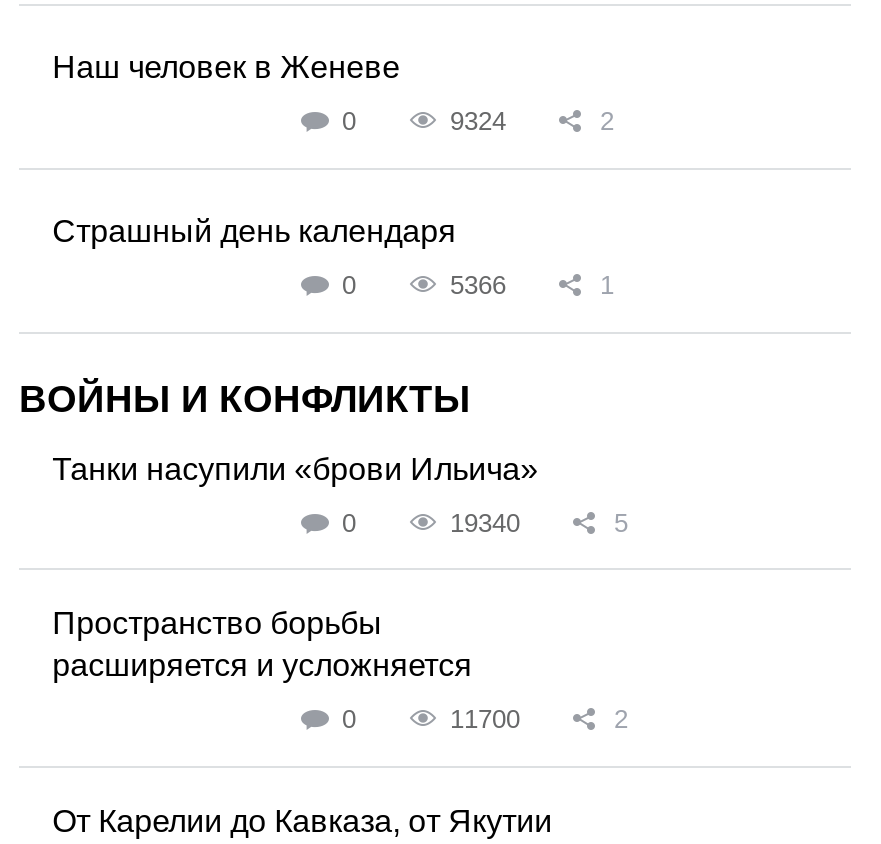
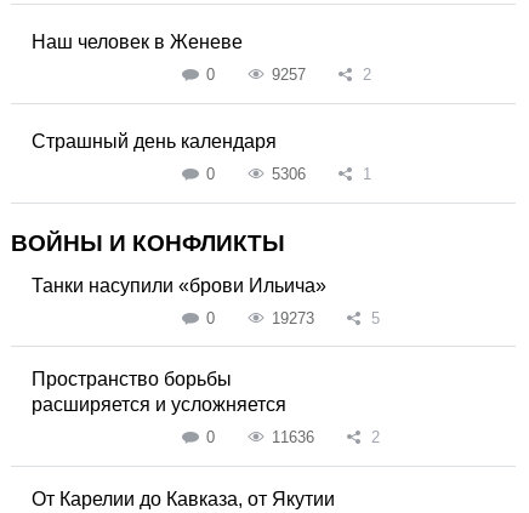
- 9324
+ 9257

- 5366
+ 5306

- 19340
+ 19273

- 11700
+ 11636
